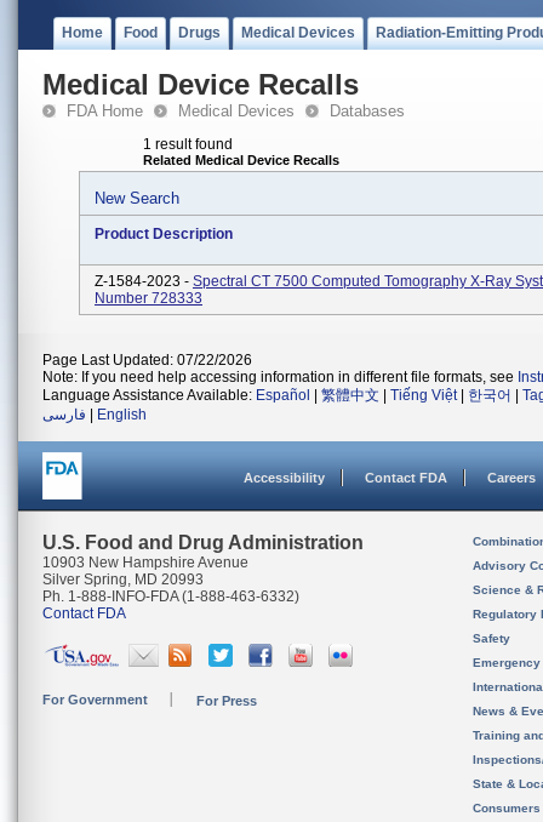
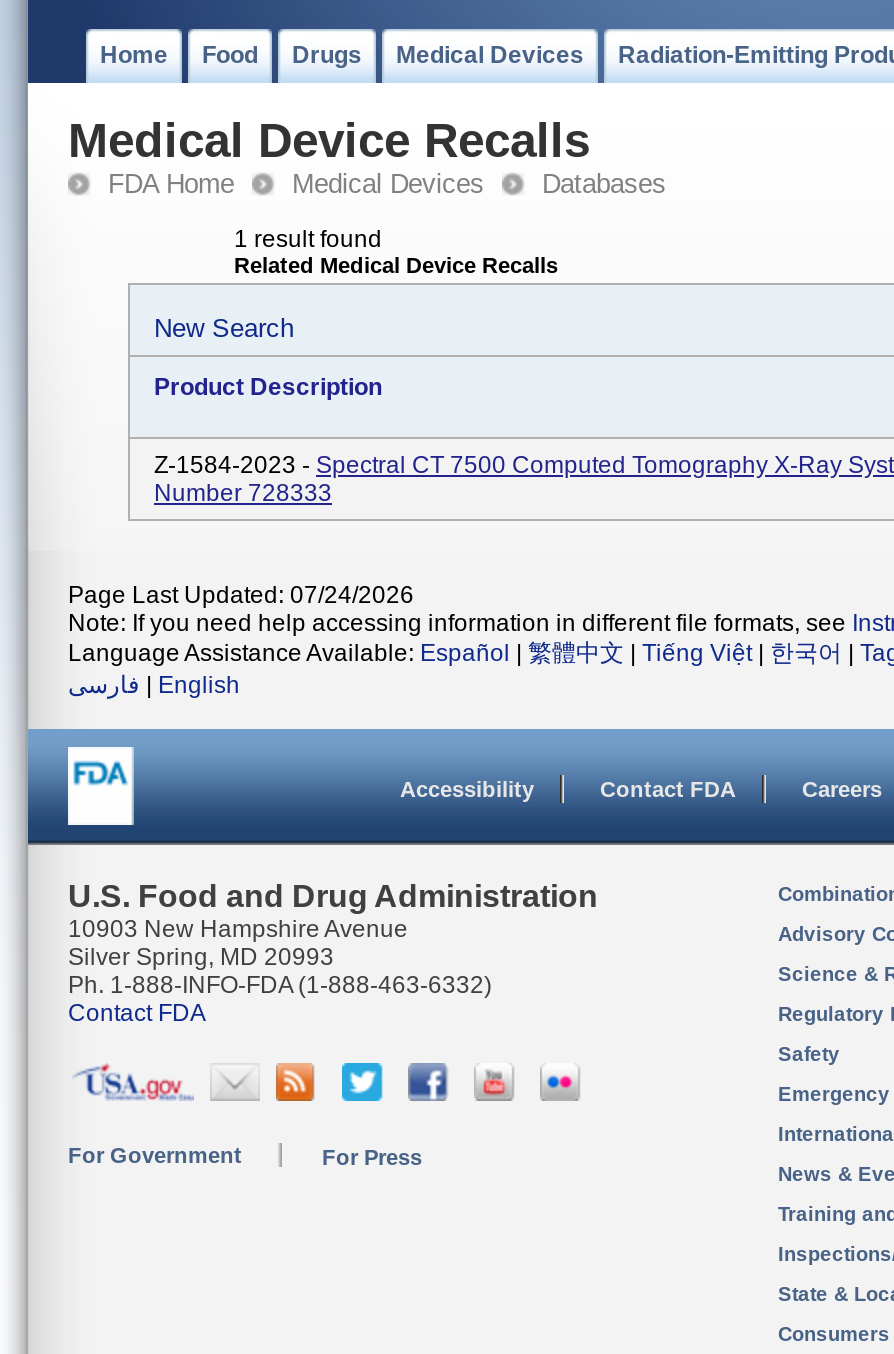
- Page Last Updated: 07/22/2026
+ Page Last Updated: 07/24/2026
